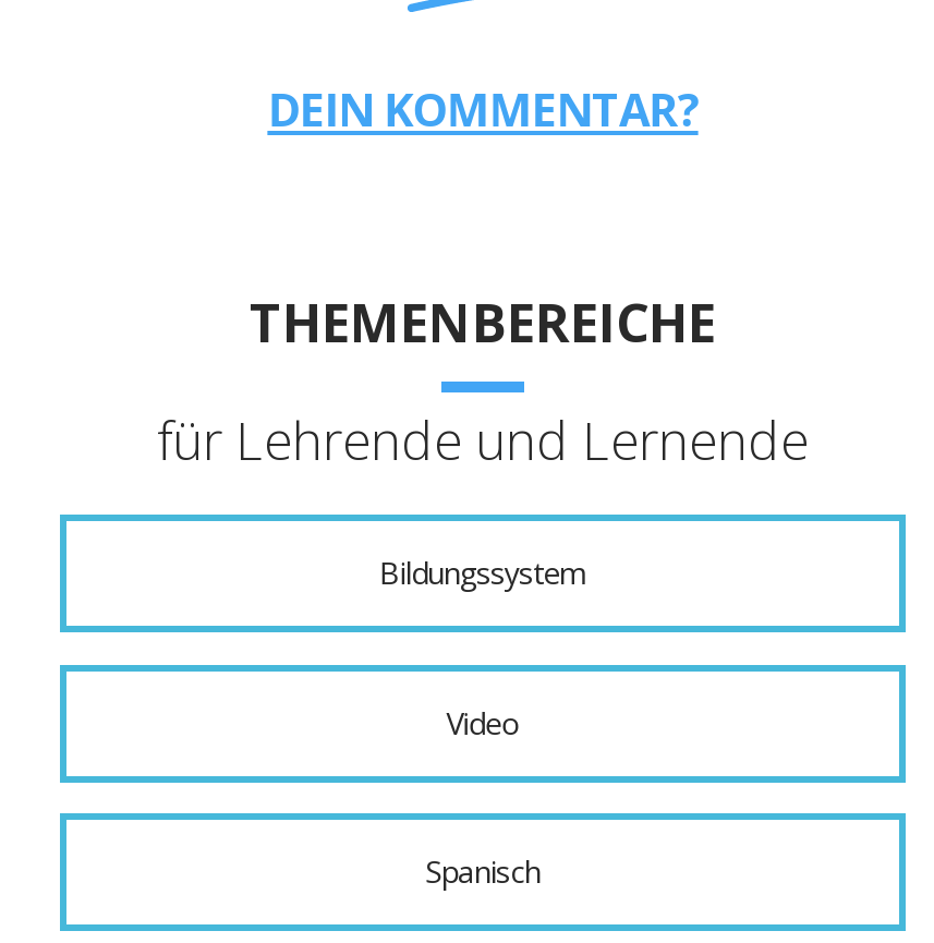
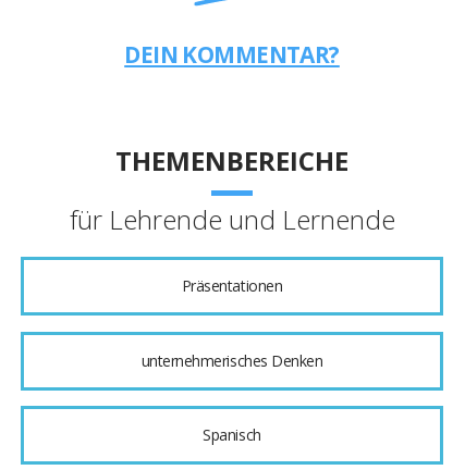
- Bildungssystem
+ Präsentationen

- Video
+ unternehmerisches Denken
